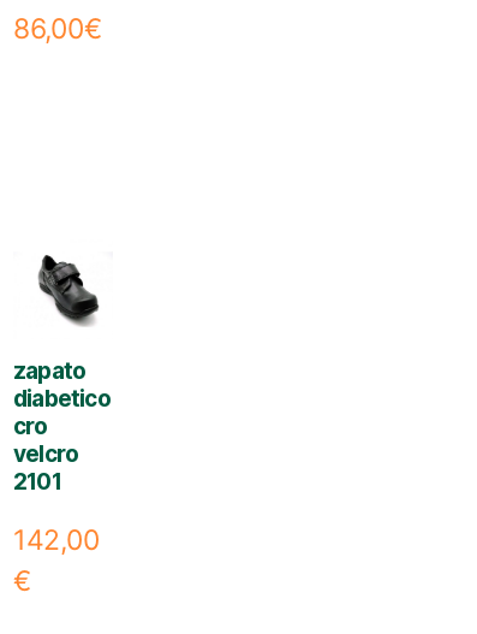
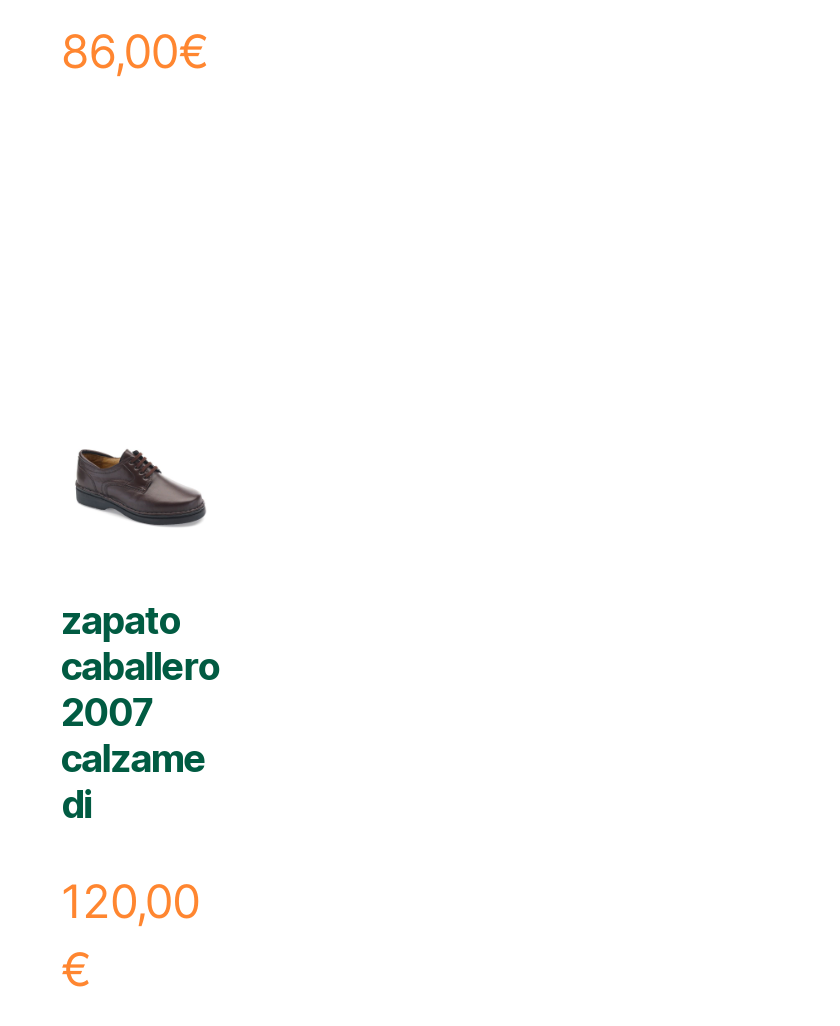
- [image]
+ [image]

- diabetico
- cro
- velcro
- 2101
+ caballero
+ 2007
+ calzame
+ di

- 142,00
+ 120,00
